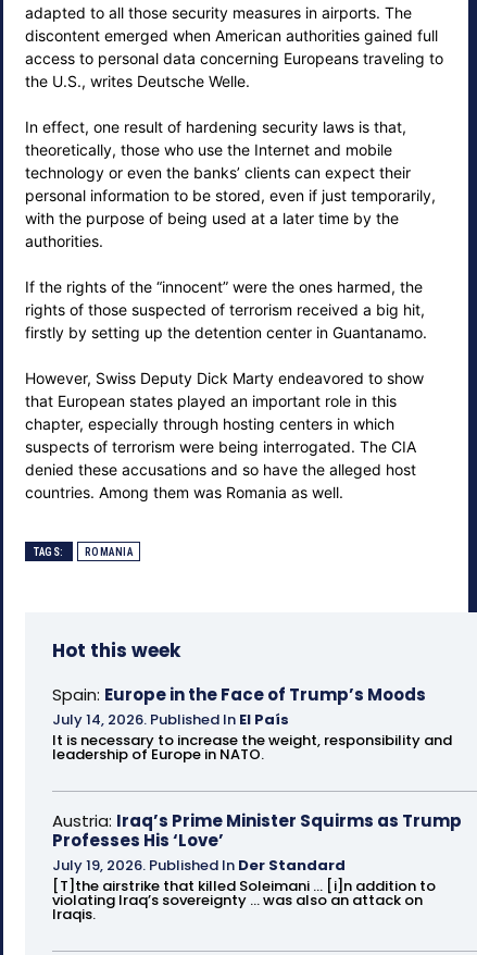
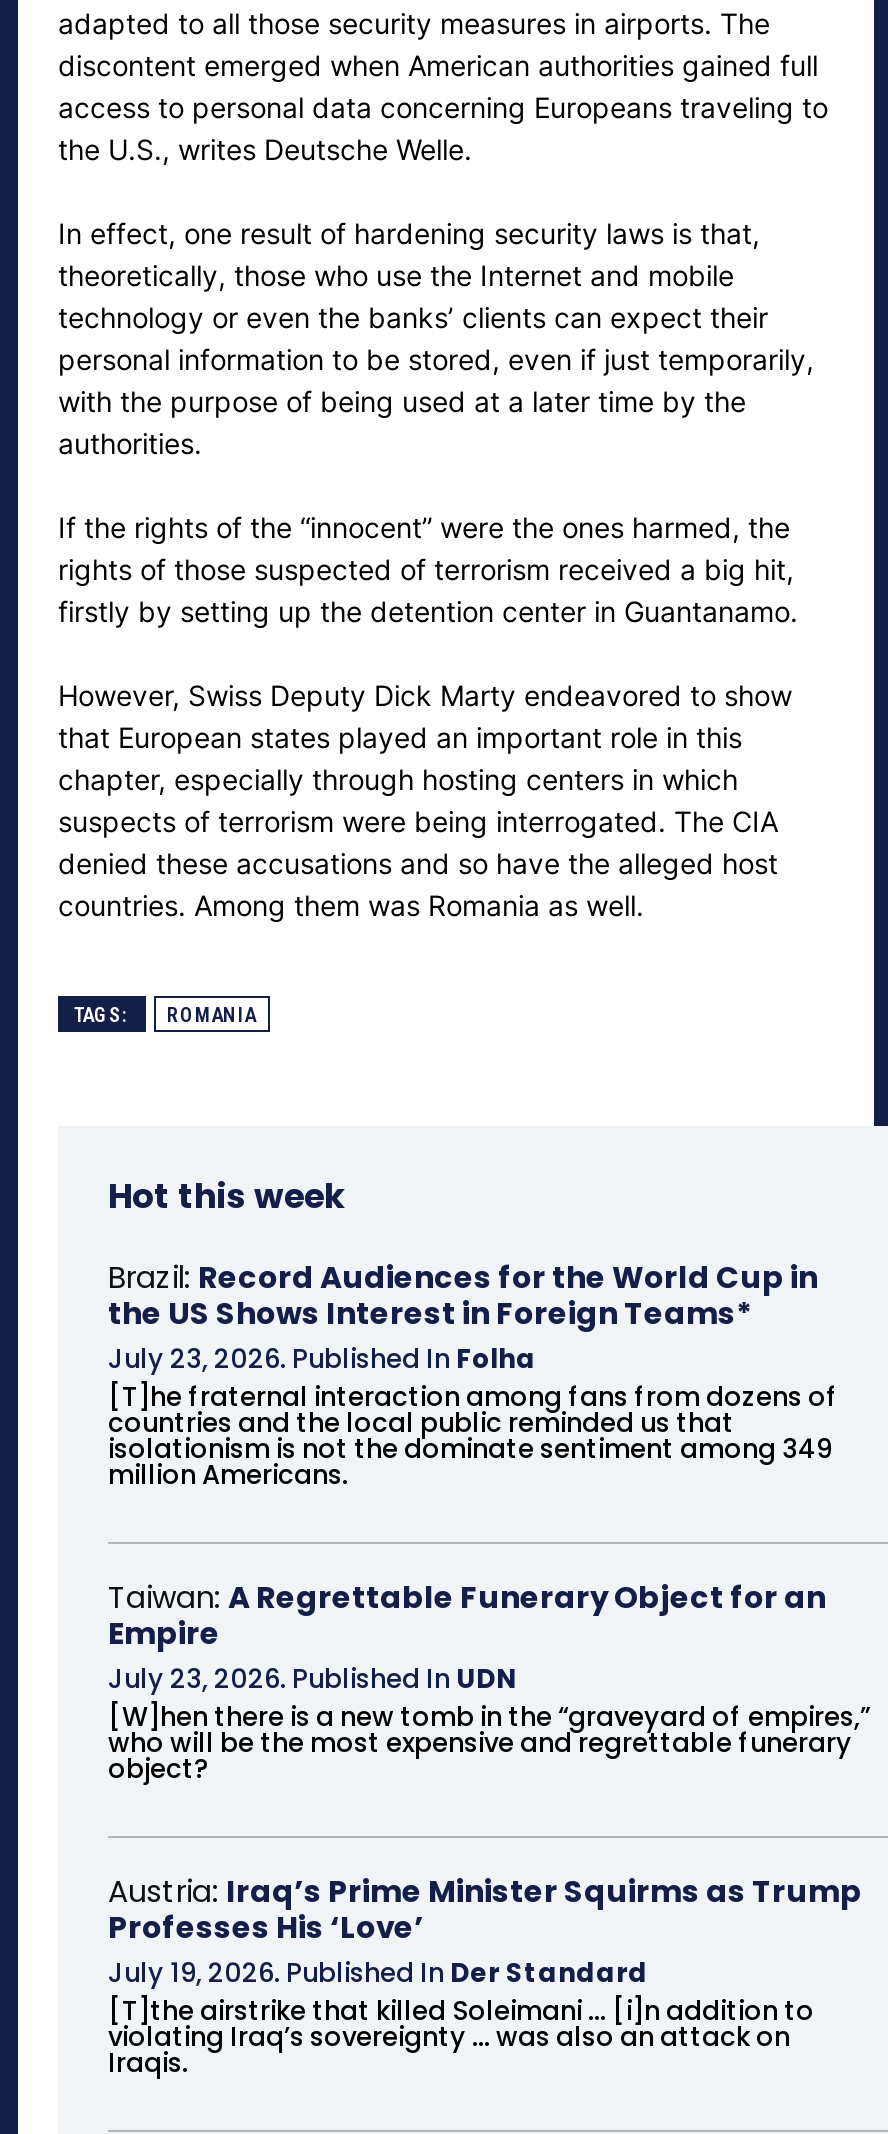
- Spain: Europe in the Face of Trump’s Moods
- July 14, 2026. Published In El País
- It is necessary to increase the weight, responsibility and
- leadership of Europe in NATO.
+ Brazil: Record Audiences for the World Cup in
+ the US Shows Interest in Foreign Teams*
+ July 23, 2026. Published In Folha
+ [T]he fraternal interaction among fans from dozens of
+ countries and the local public reminded us that
+ isolationism is not the dominate sentiment among 349
+ million Americans.
+ Taiwan: A Regrettable Funerary Object for an
+ Empire
+ July 23, 2026. Published In UDN
+ [W]hen there is a new tomb in the “graveyard of empires,”
+ who will be the most expensive and regrettable funerary
+ object?
